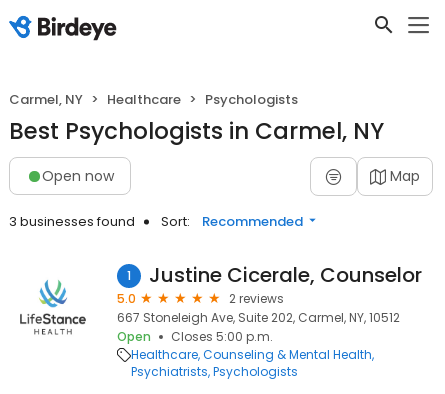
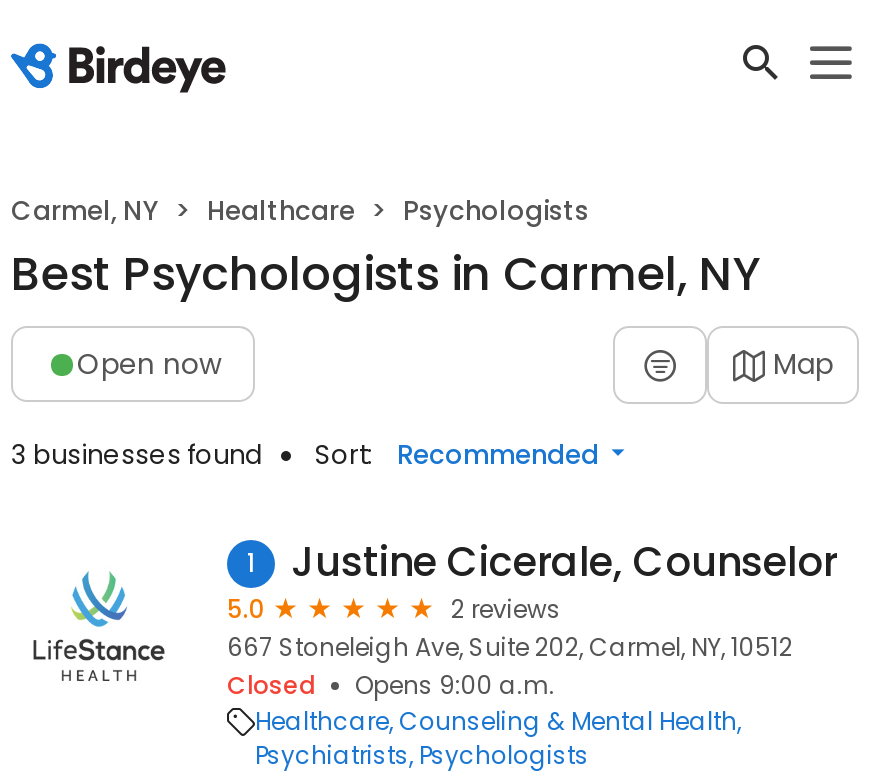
- Open
- Closes 5:00 p.m.
+ Closed
+ Opens 9:00 a.m.
